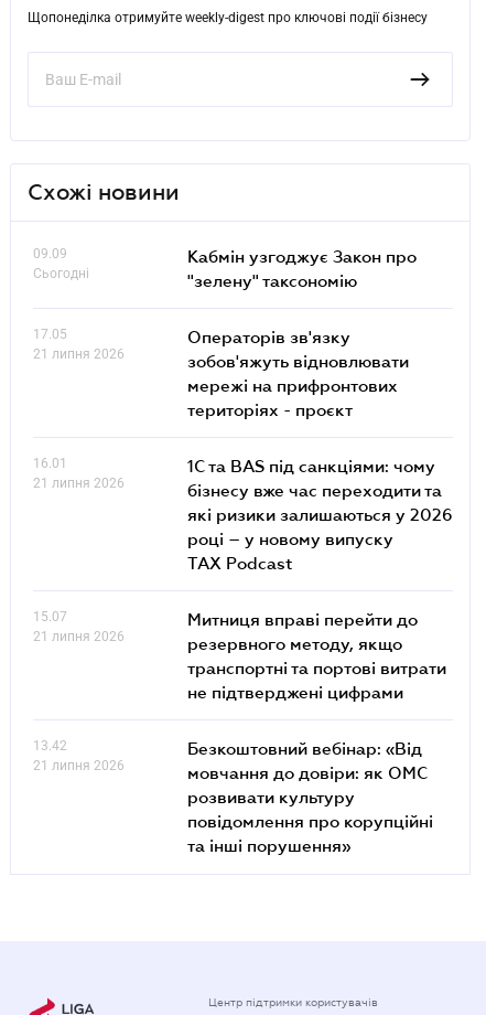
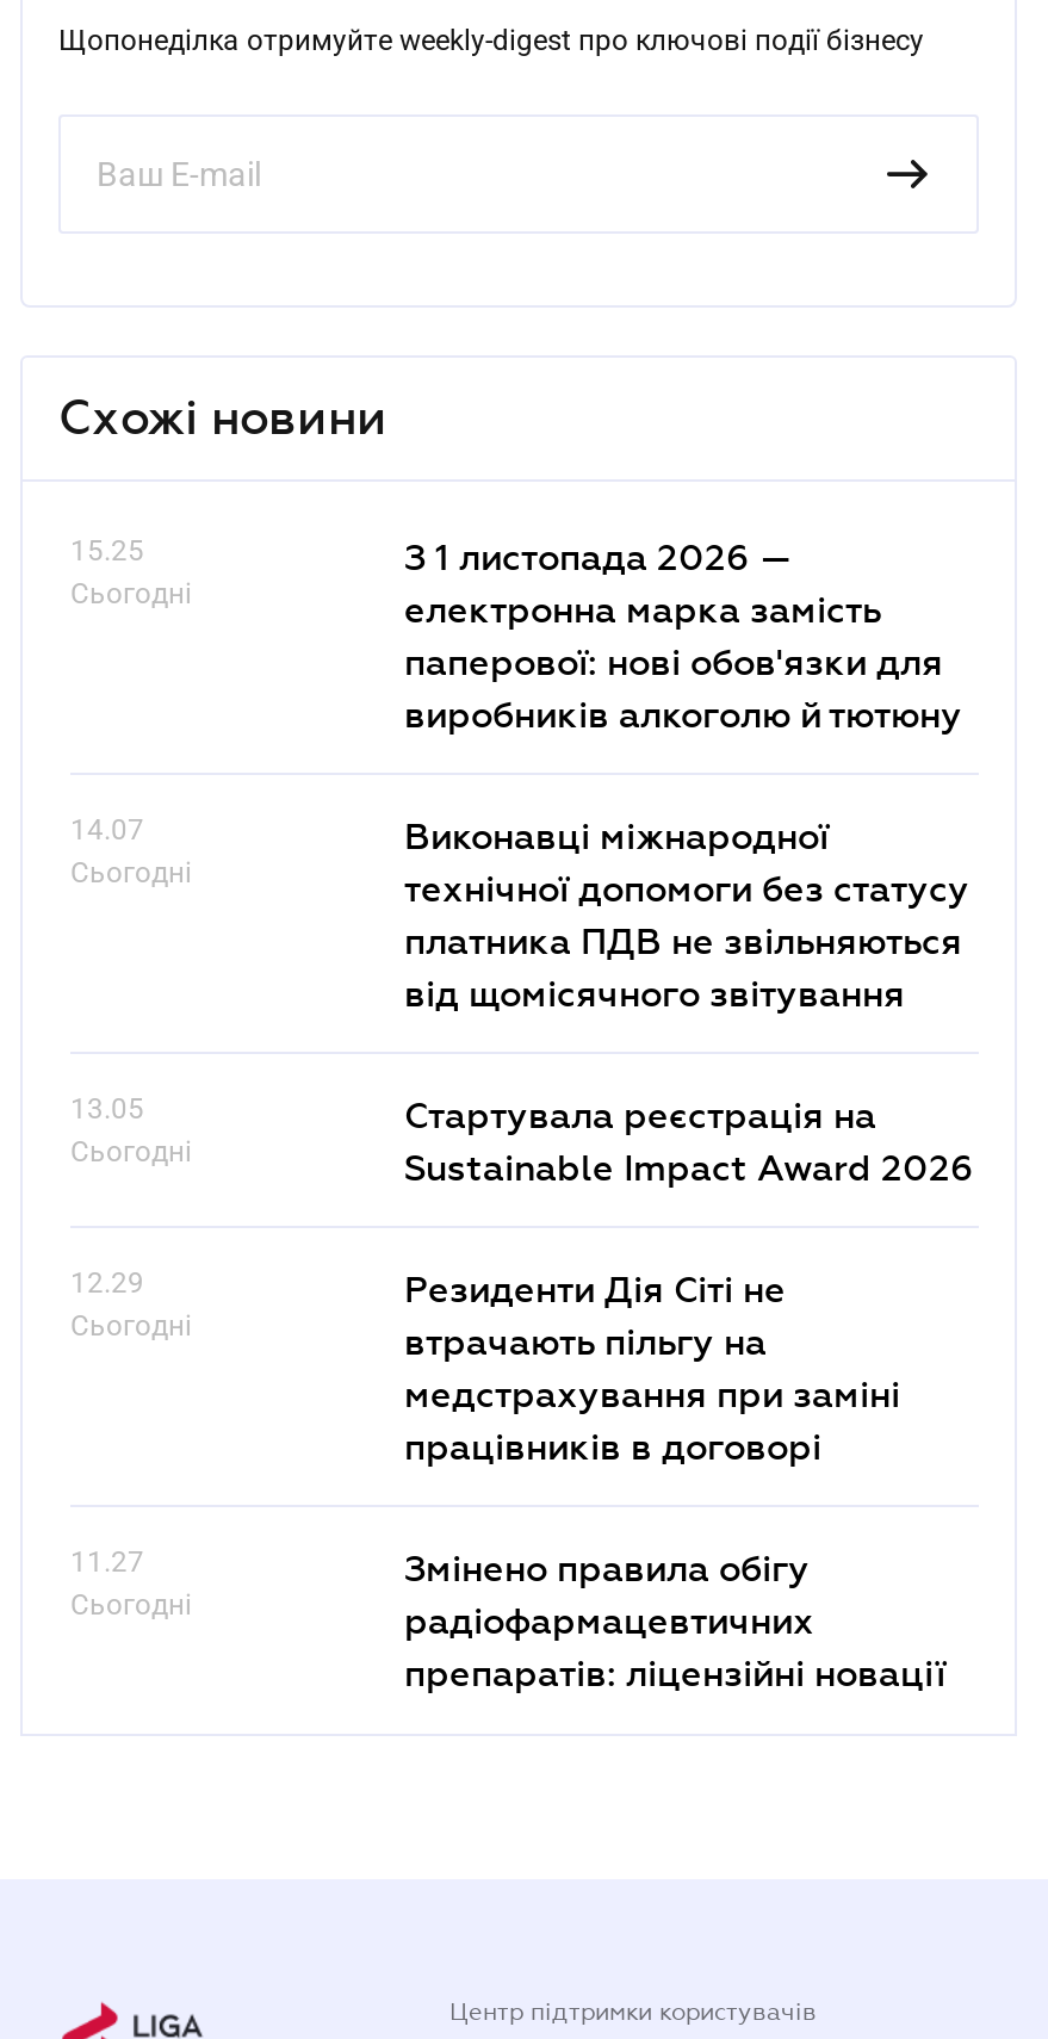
- 09.09
+ 15.25

- Кабмін узгоджує Закон про
- "зелену" таксономію
+ З 1 листопада 2026 —
+ електронна марка замість
+ паперової: нові обов'язки для
+ виробників алкоголю й тютюну

- 17.05
- 21 липня 2026
+ 14.07
+ Сьогодні

- Операторів зв'язку
- зобов'яжуть відновлювати
- мережі на прифронтових
- територіях - проєкт
+ Виконавці міжнародної
+ технічної допомоги без статусу
+ платника ПДВ не звільняються
+ від щомісячного звітування

- 16.01
- 21 липня 2026
+ 13.05
+ Сьогодні

- 1С та BAS під санкціями: чому
- бізнесу вже час переходити та
- які ризики залишаються у 2026
- році – у новому випуску
- TAX Podcast
+ Стартувала реєстрація на
+ Sustainable Impact Award 2026

- 15.07
- 21 липня 2026
+ 12.29
+ Сьогодні

- Митниця вправі перейти до
- резервного методу, якщо
- транспортні та портові витрати
- не підтверджені цифрами
+ Резиденти Дія Сіті не
+ втрачають пільгу на
+ медстрахування при заміні
+ працівників в договорі

- 13.42
- 21 липня 2026
+ 11.27
+ Сьогодні

- Безкоштовний вебінар: «Від
- мовчання до довіри: як ОМС
- розвивати культуру
- повідомлення про корупційні
- та інші порушення»
+ Змінено правила обігу
+ радіофармацевтичних
+ препаратів: ліцензійні новації
